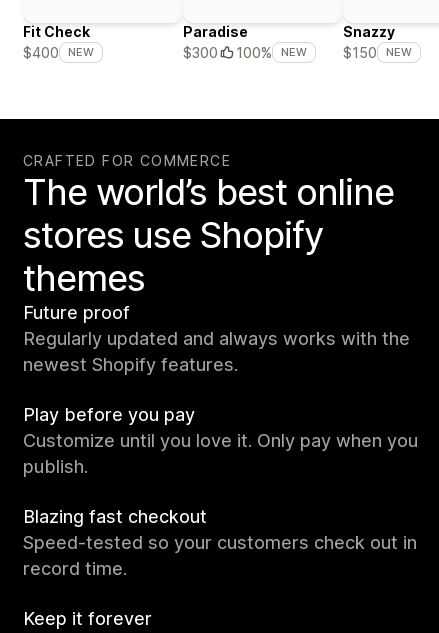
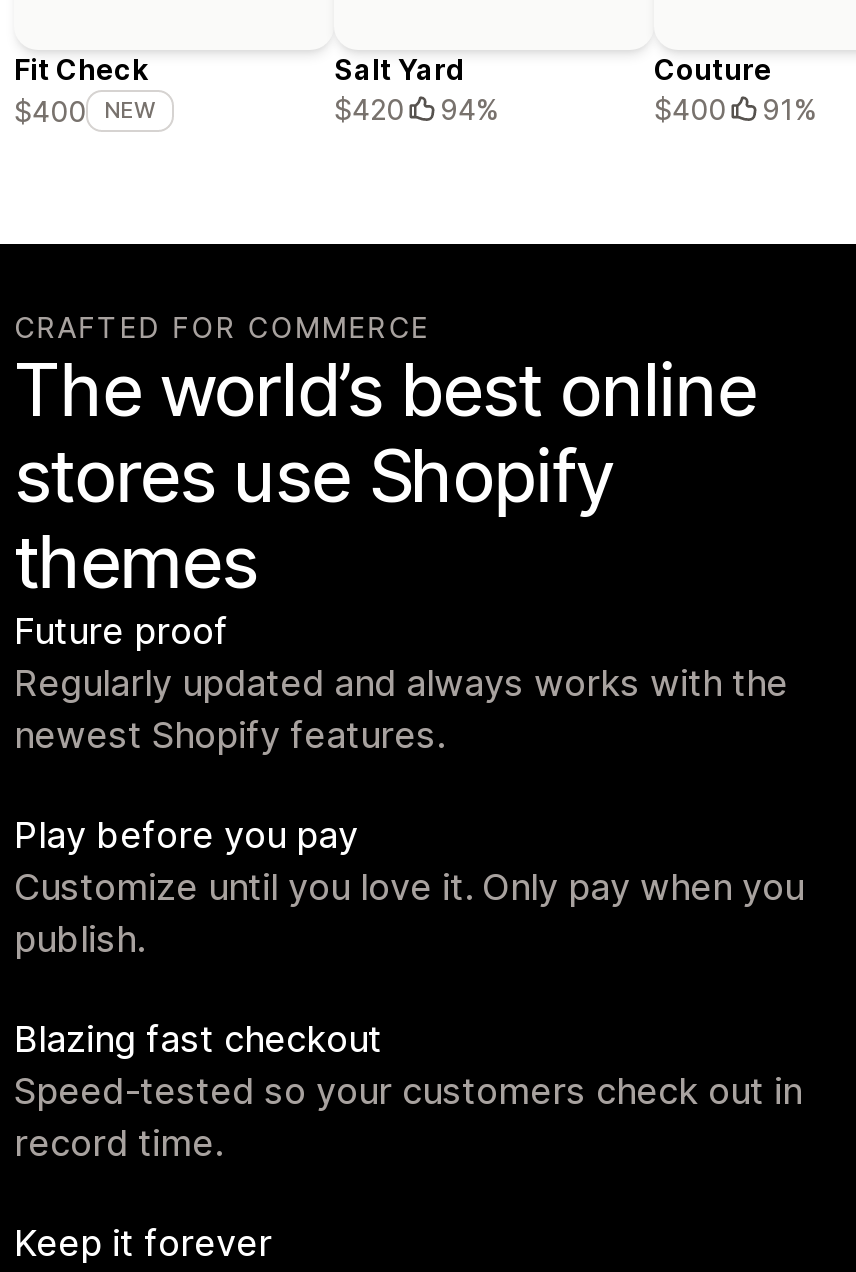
- Paradise
- $300
- 100%
- NEW
+ Salt Yard
+ $420
+ 94%

- Snazzy
- $150
- NEW
+ Couture
+ $400
+ 91%
